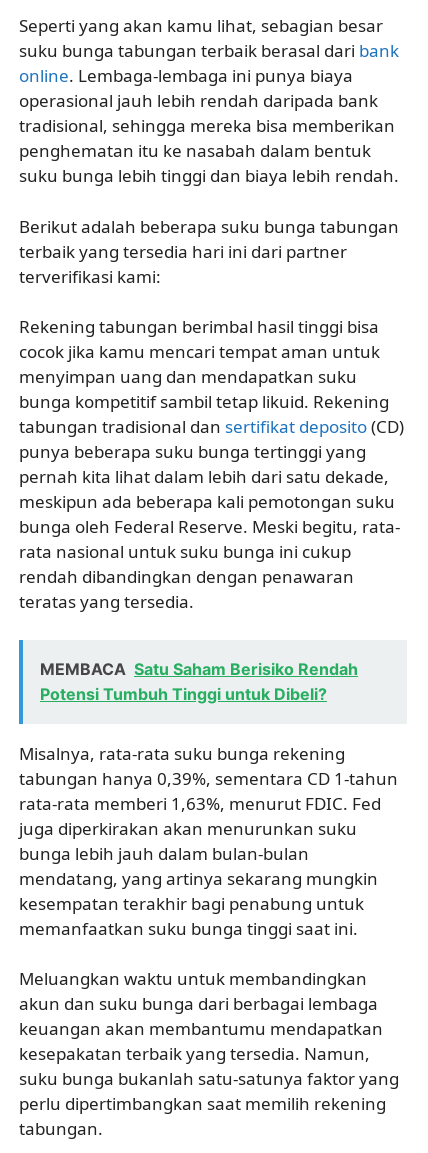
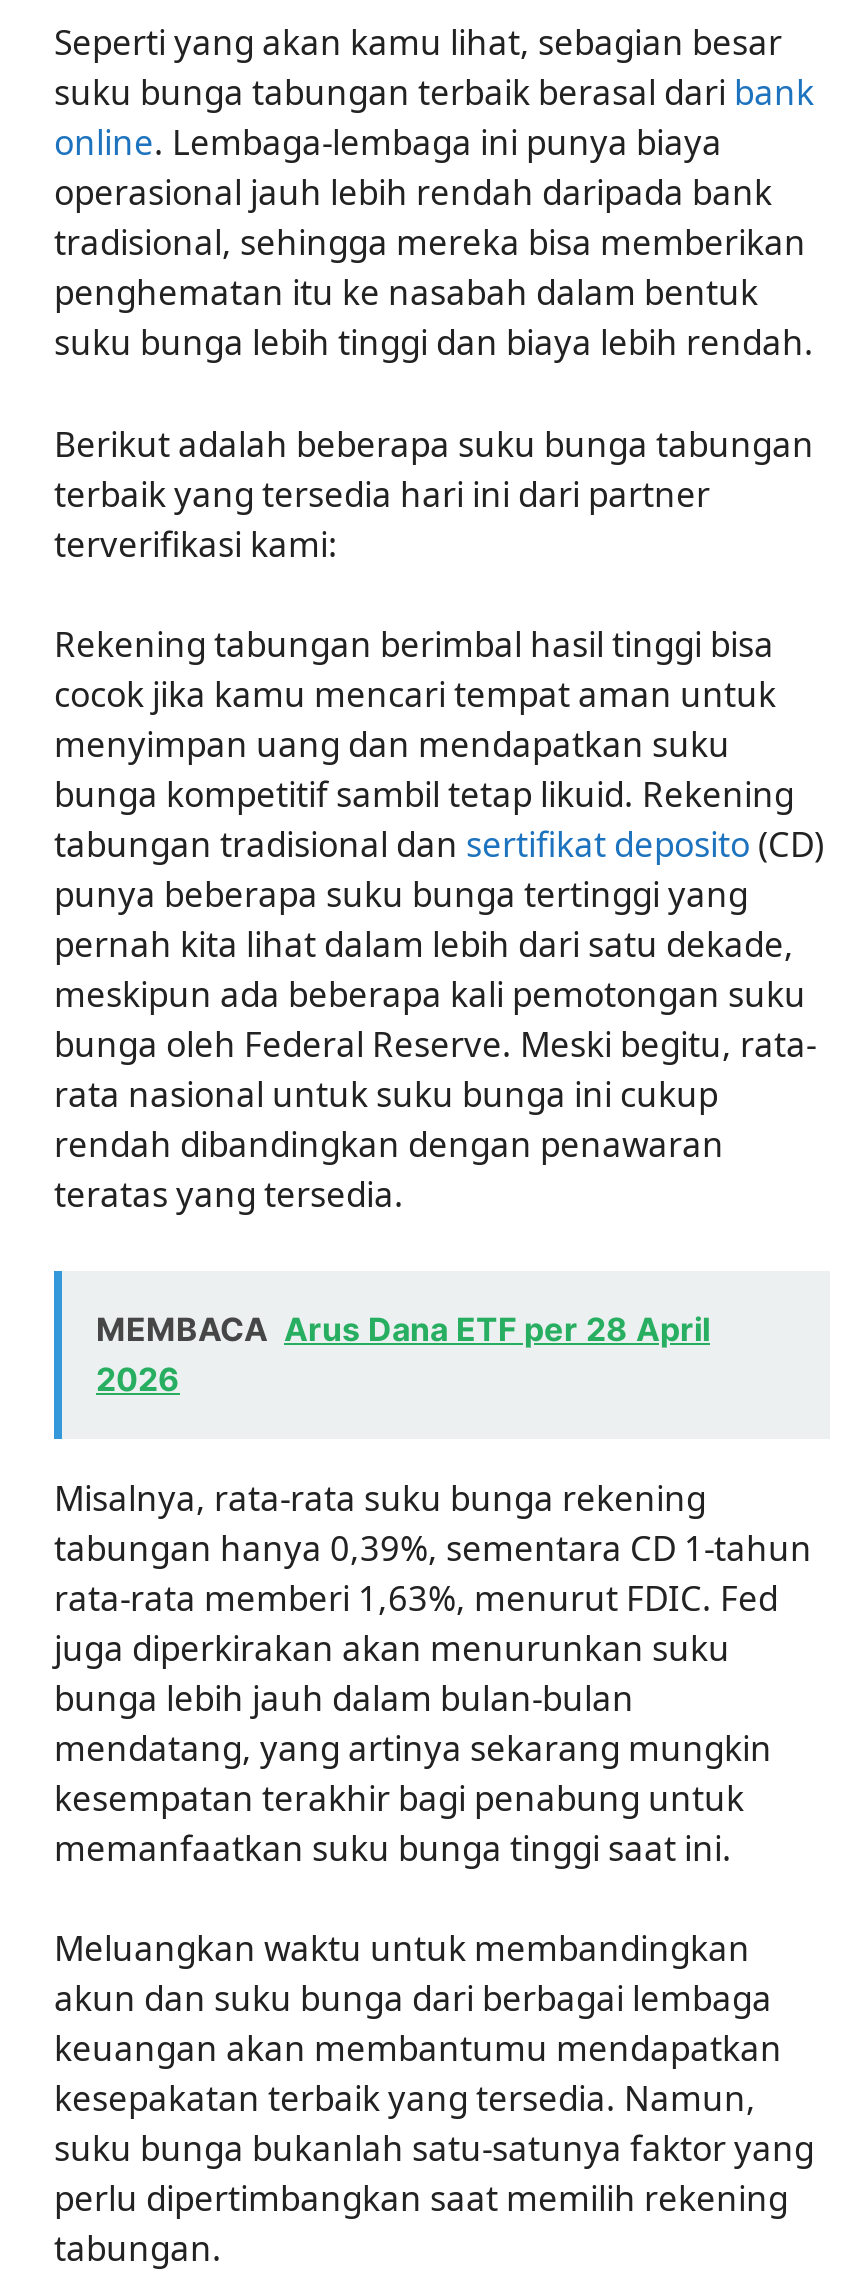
- MEMBACA Satu Saham Berisiko Rendah
- Potensi Tumbuh Tinggi untuk Dibeli?
+ MEMBACA Arus Dana ETF per 28 April
+ 2026
